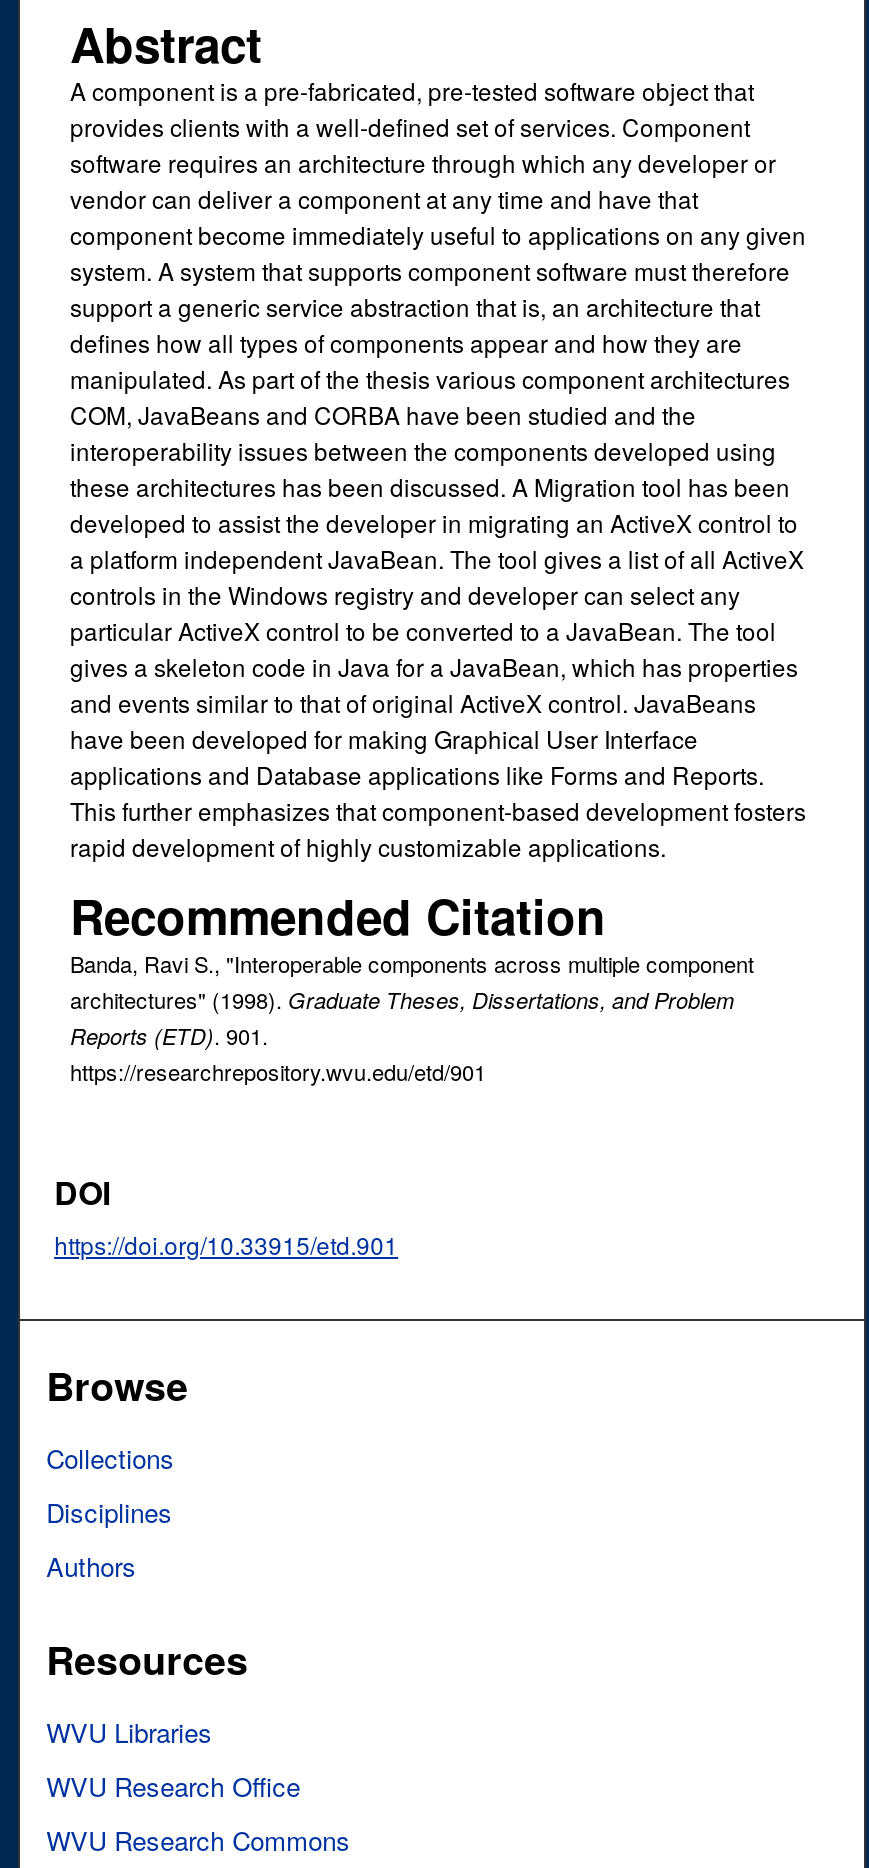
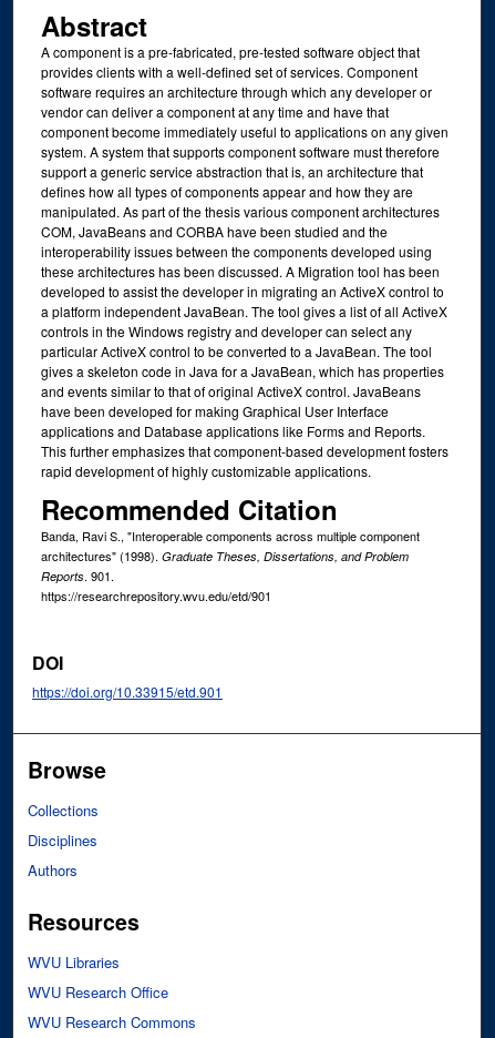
- Reports (ETD). 901.
+ Reports. 901.
